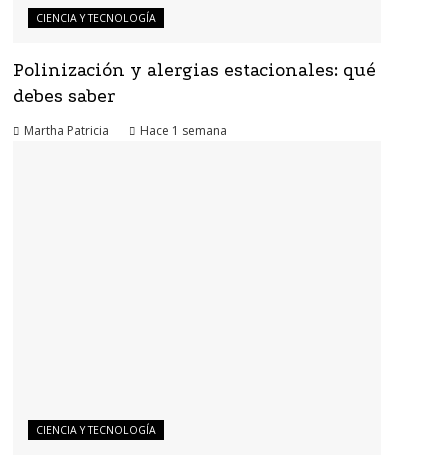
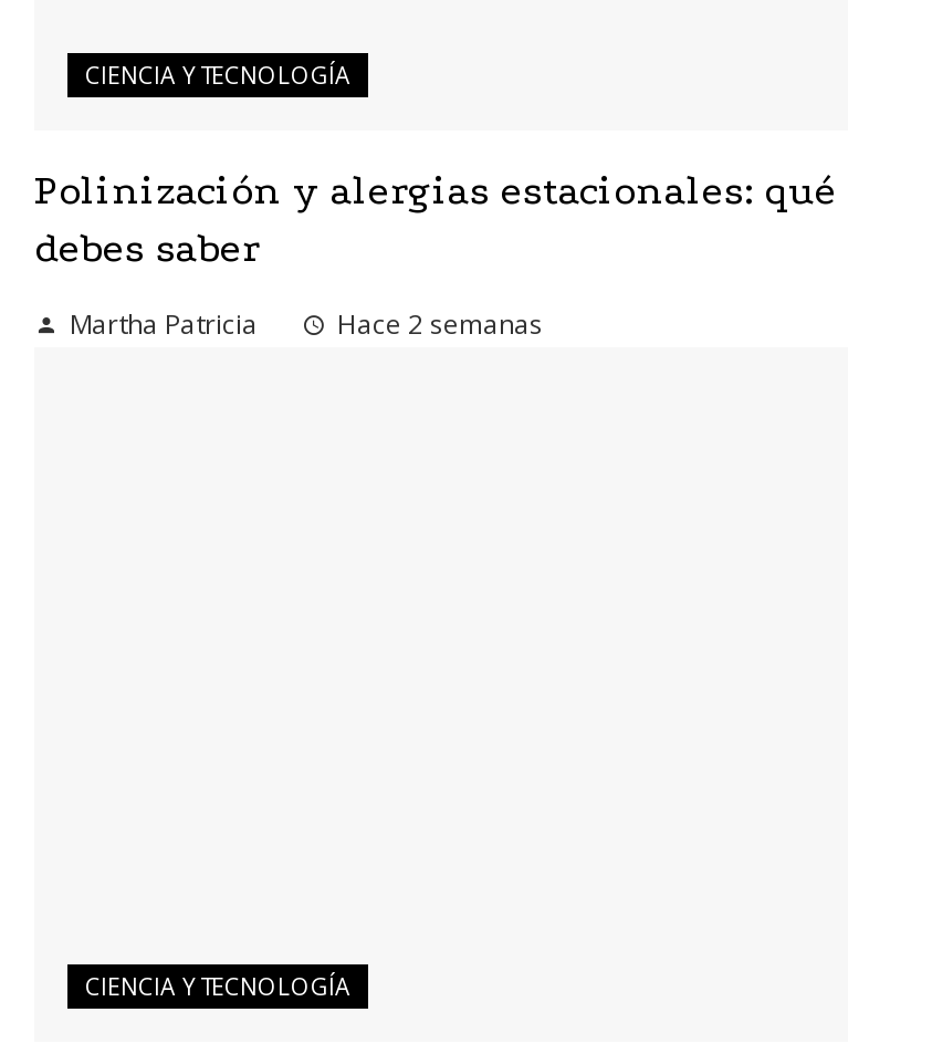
- Hace 1 semana
+ Hace 2 semanas
